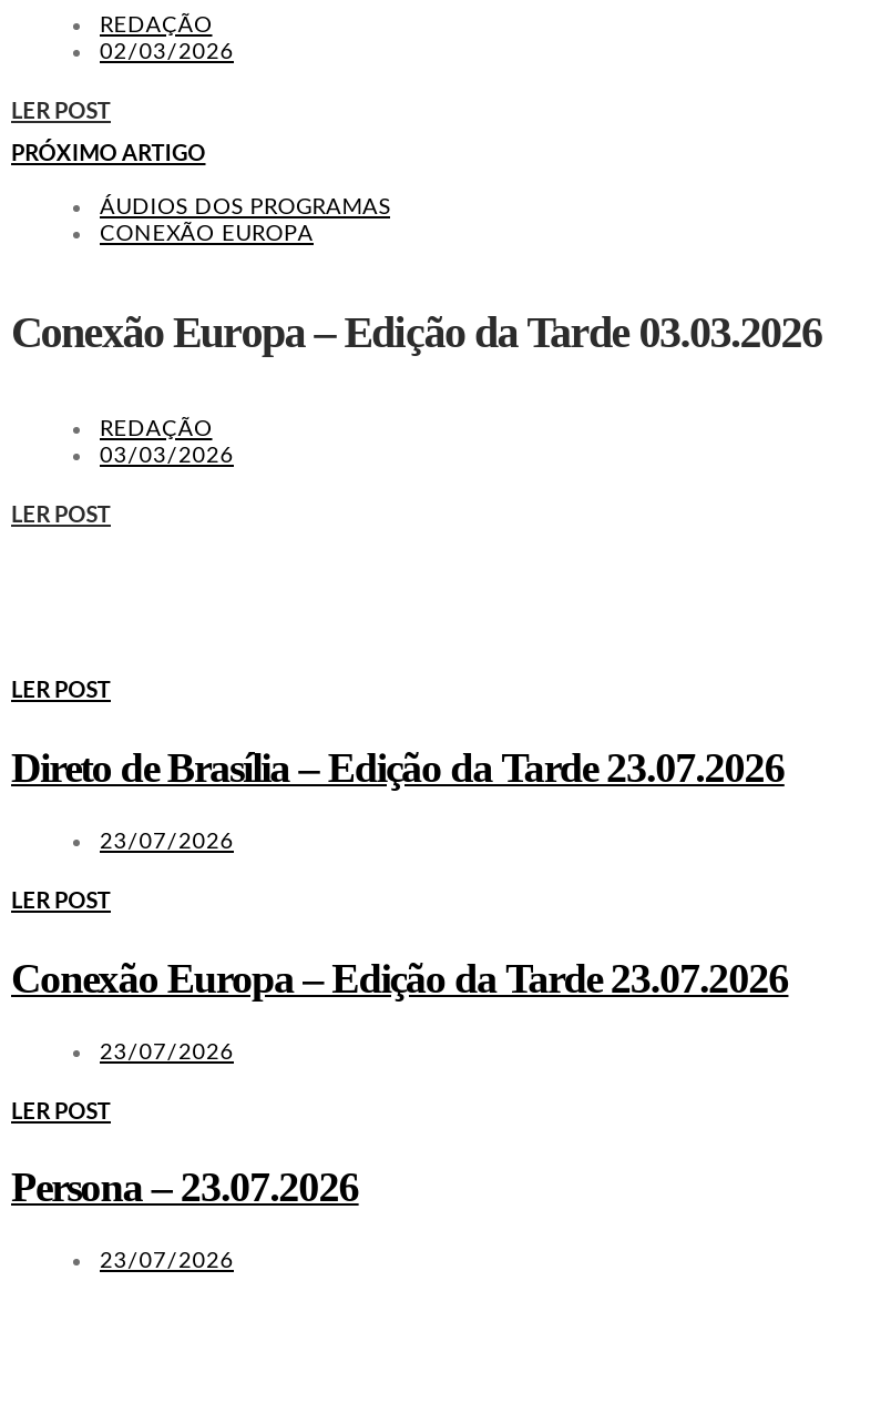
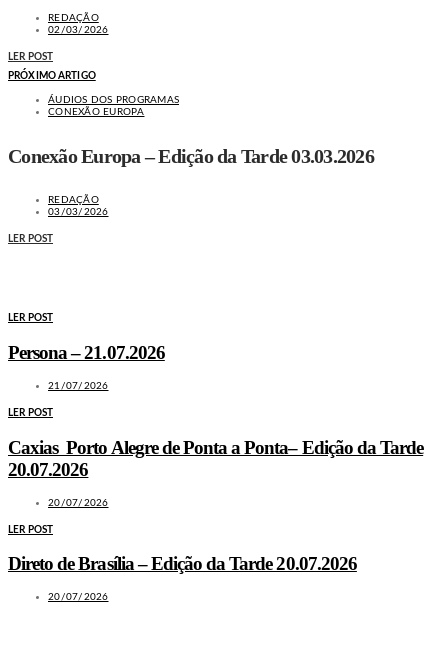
- Direto de Brasília – Edição da Tarde 23.07.2026
+ Persona – 21.07.2026

- 23/07/2026
+ 21/07/2026

- Conexão Europa – Edição da Tarde 23.07.2026
+ Caxias Porto Alegre de Ponta a Ponta– Edição da Tarde
+ 20.07.2026

- 23/07/2026
+ 20/07/2026

- Persona – 23.07.2026
+ Direto de Brasília – Edição da Tarde 20.07.2026

- 23/07/2026
+ 20/07/2026
